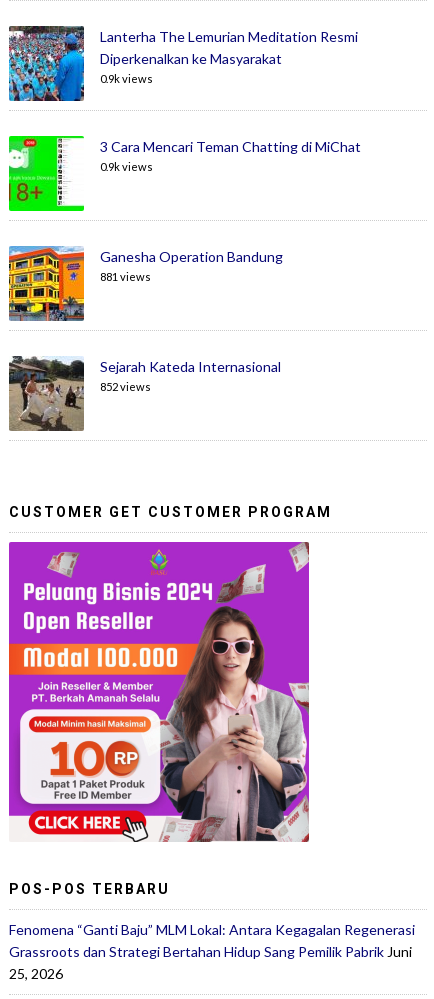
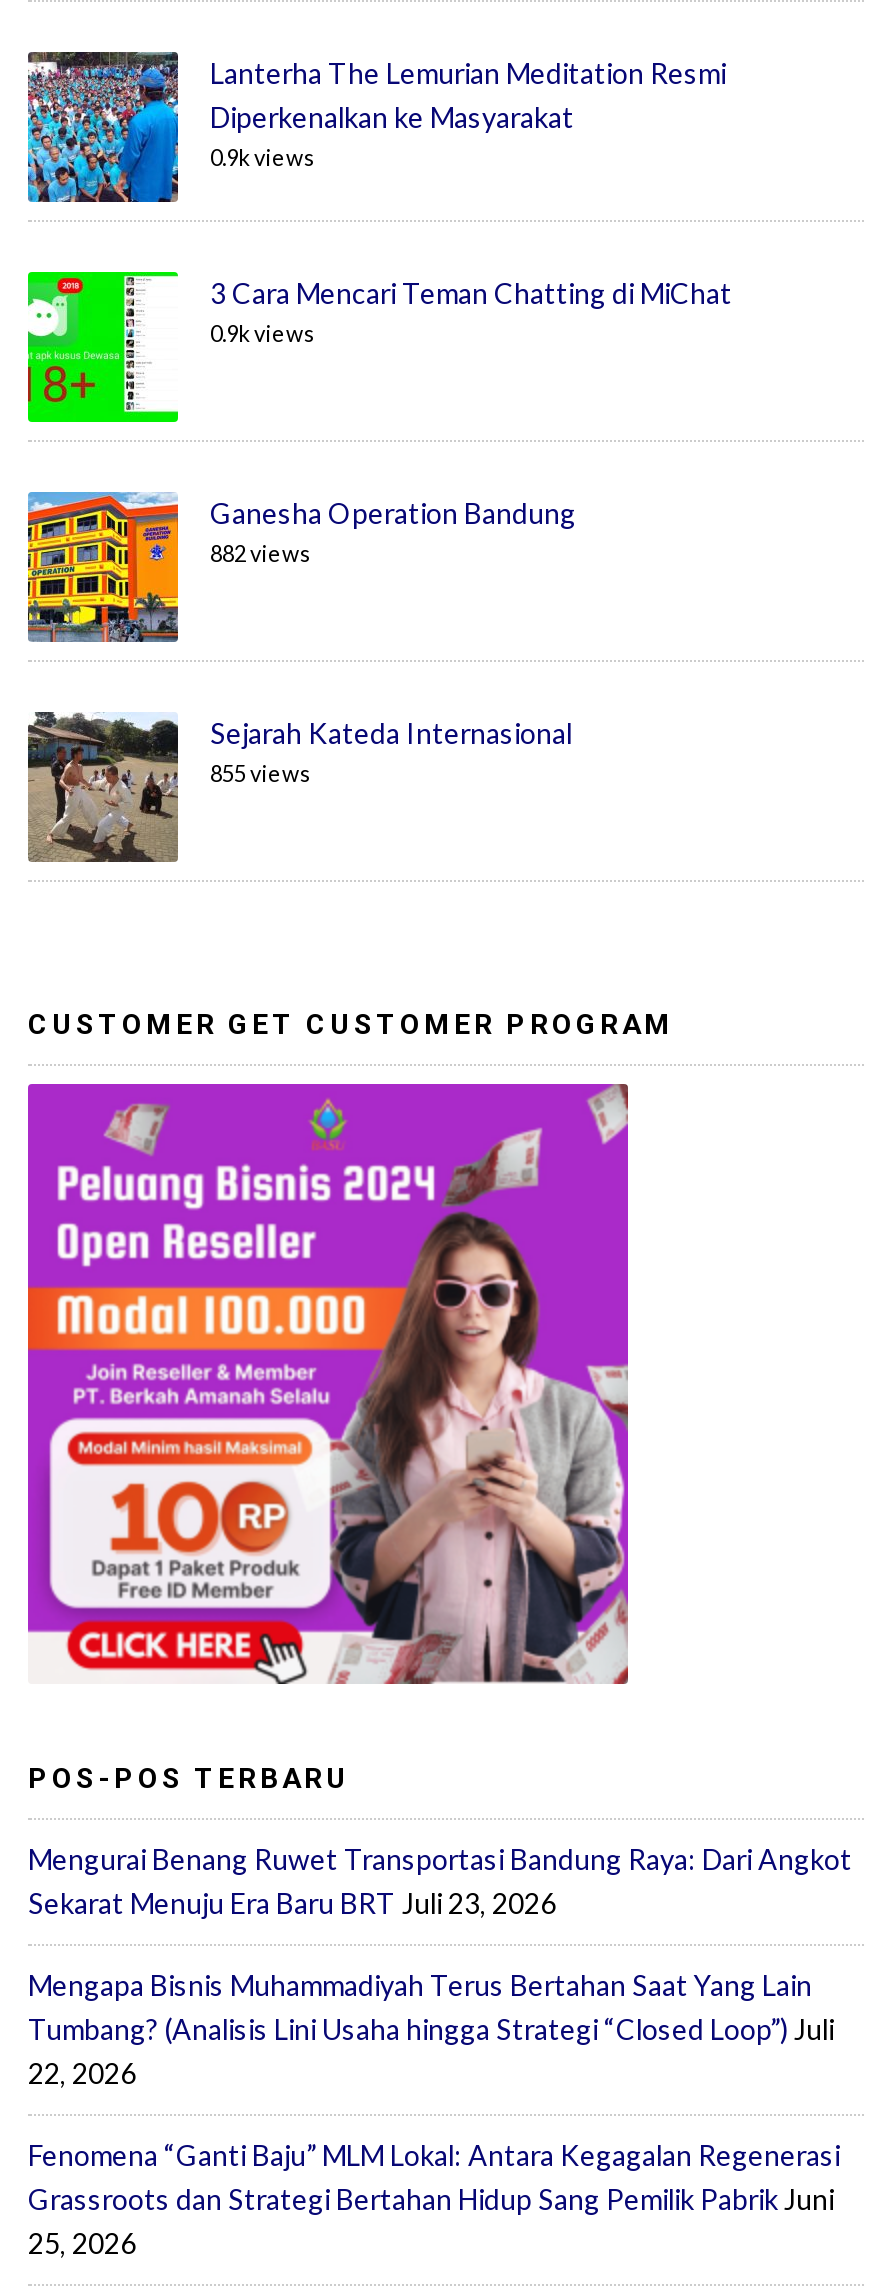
- 881 views
+ 882 views

- 852 views
+ 855 views

+ Mengurai Benang Ruwet Transportasi Bandung Raya: Dari Angkot
+ Sekarat Menuju Era Baru BRT Juli 23, 2026
+ Mengapa Bisnis Muhammadiyah Terus Bertahan Saat Yang Lain
+ Tumbang? (Analisis Lini Usaha hingga Strategi “Closed Loop”) Juli
+ 22, 2026
